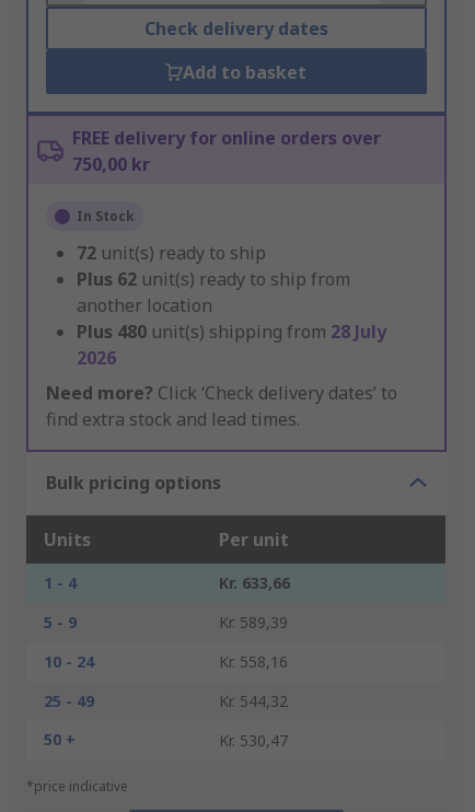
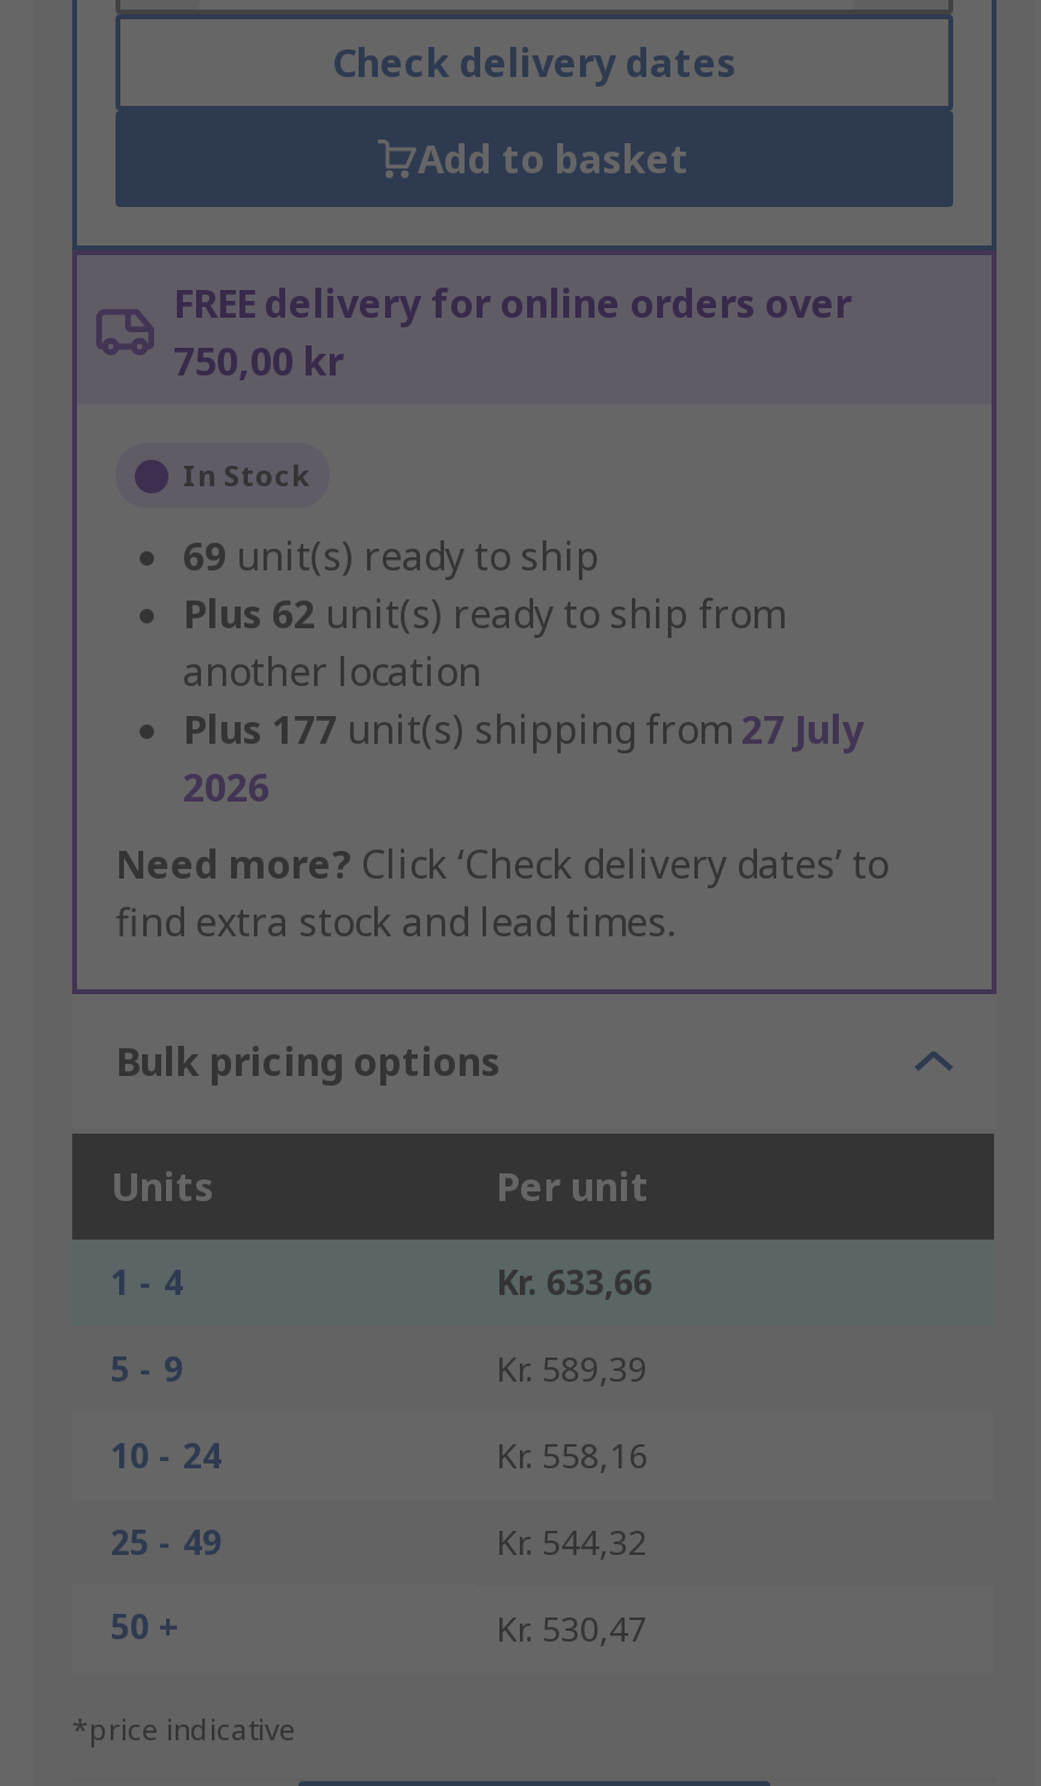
- 72 unit(s) ready to ship
+ 69 unit(s) ready to ship

- Plus 480 unit(s) shipping from 28 July
+ Plus 177 unit(s) shipping from 27 July
